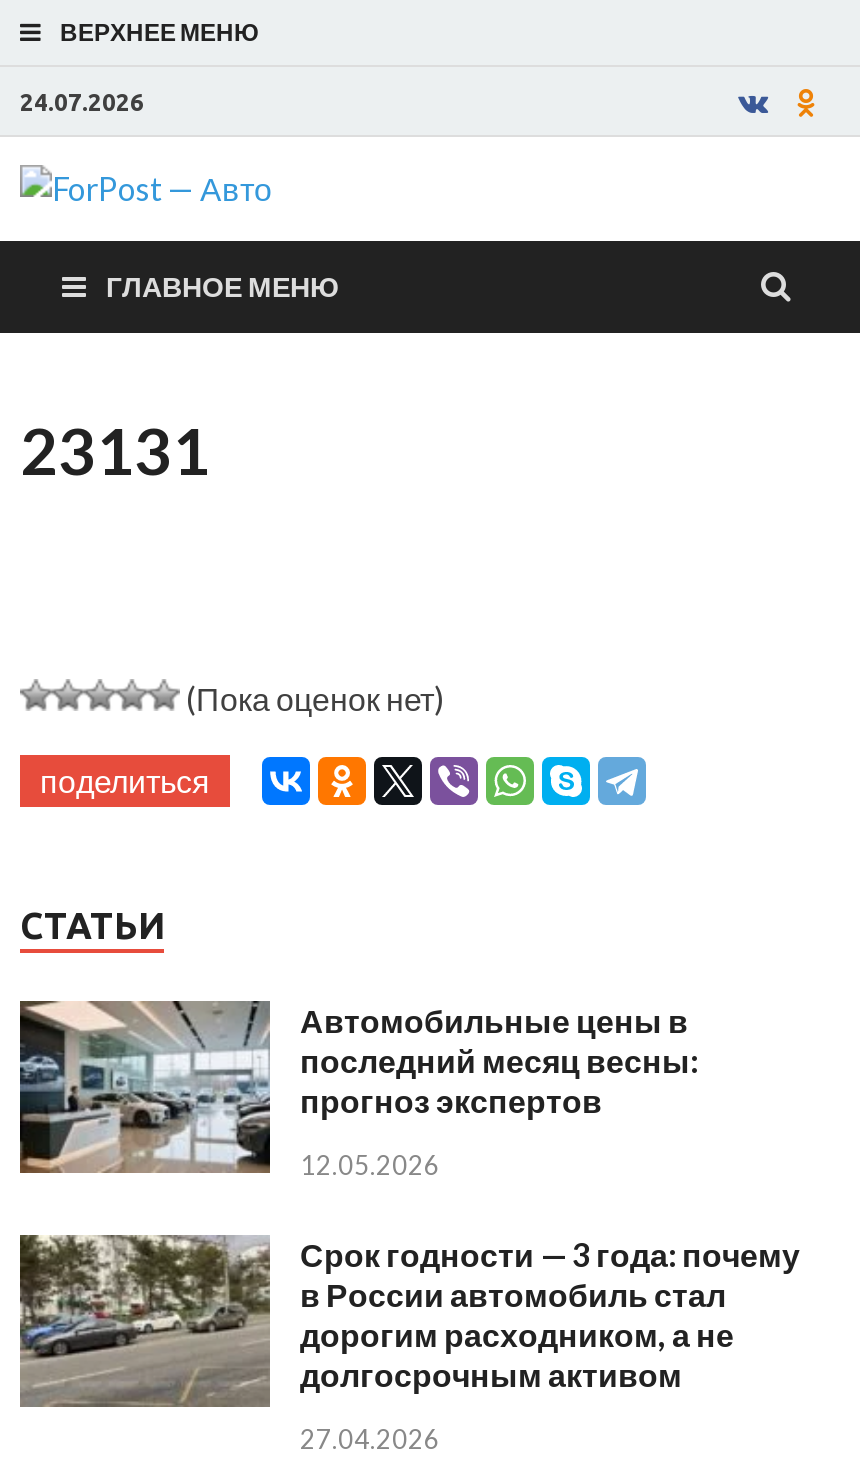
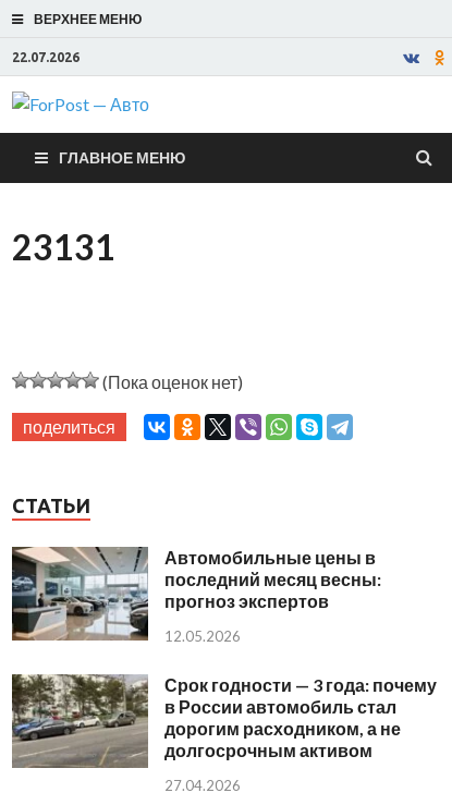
- 24.07.2026
+ 22.07.2026
